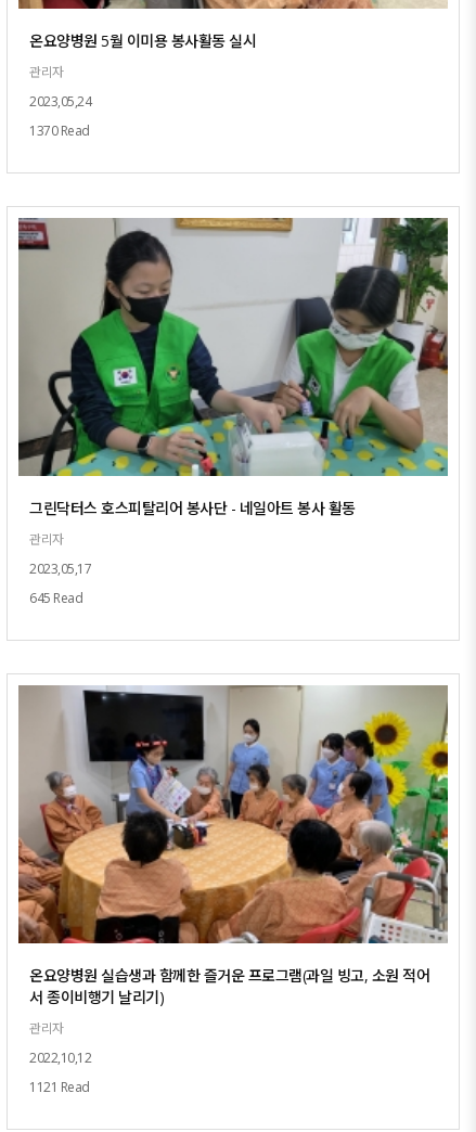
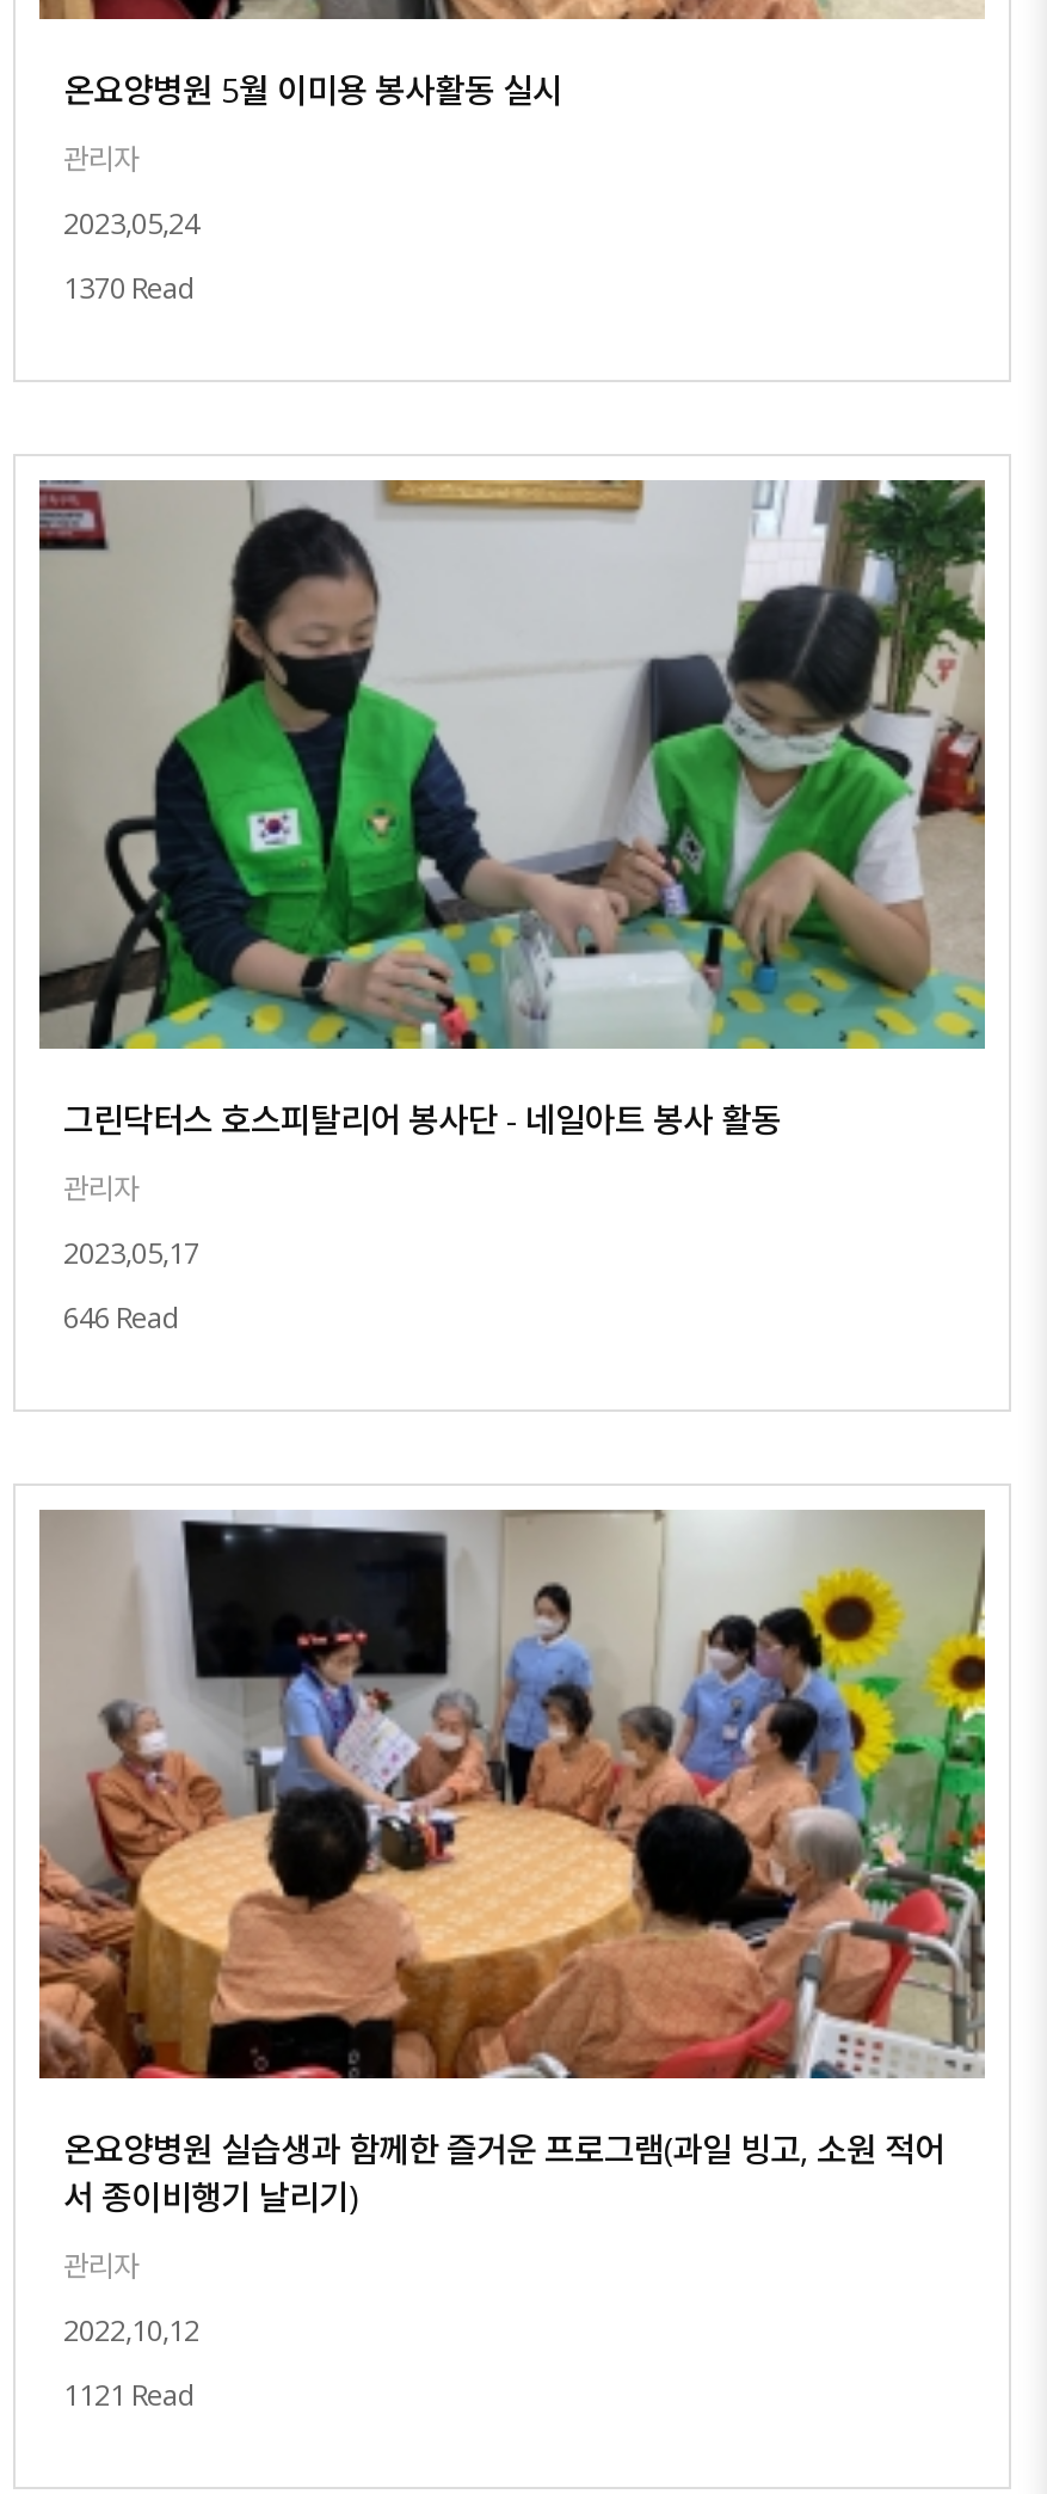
- 645 Read
+ 646 Read
